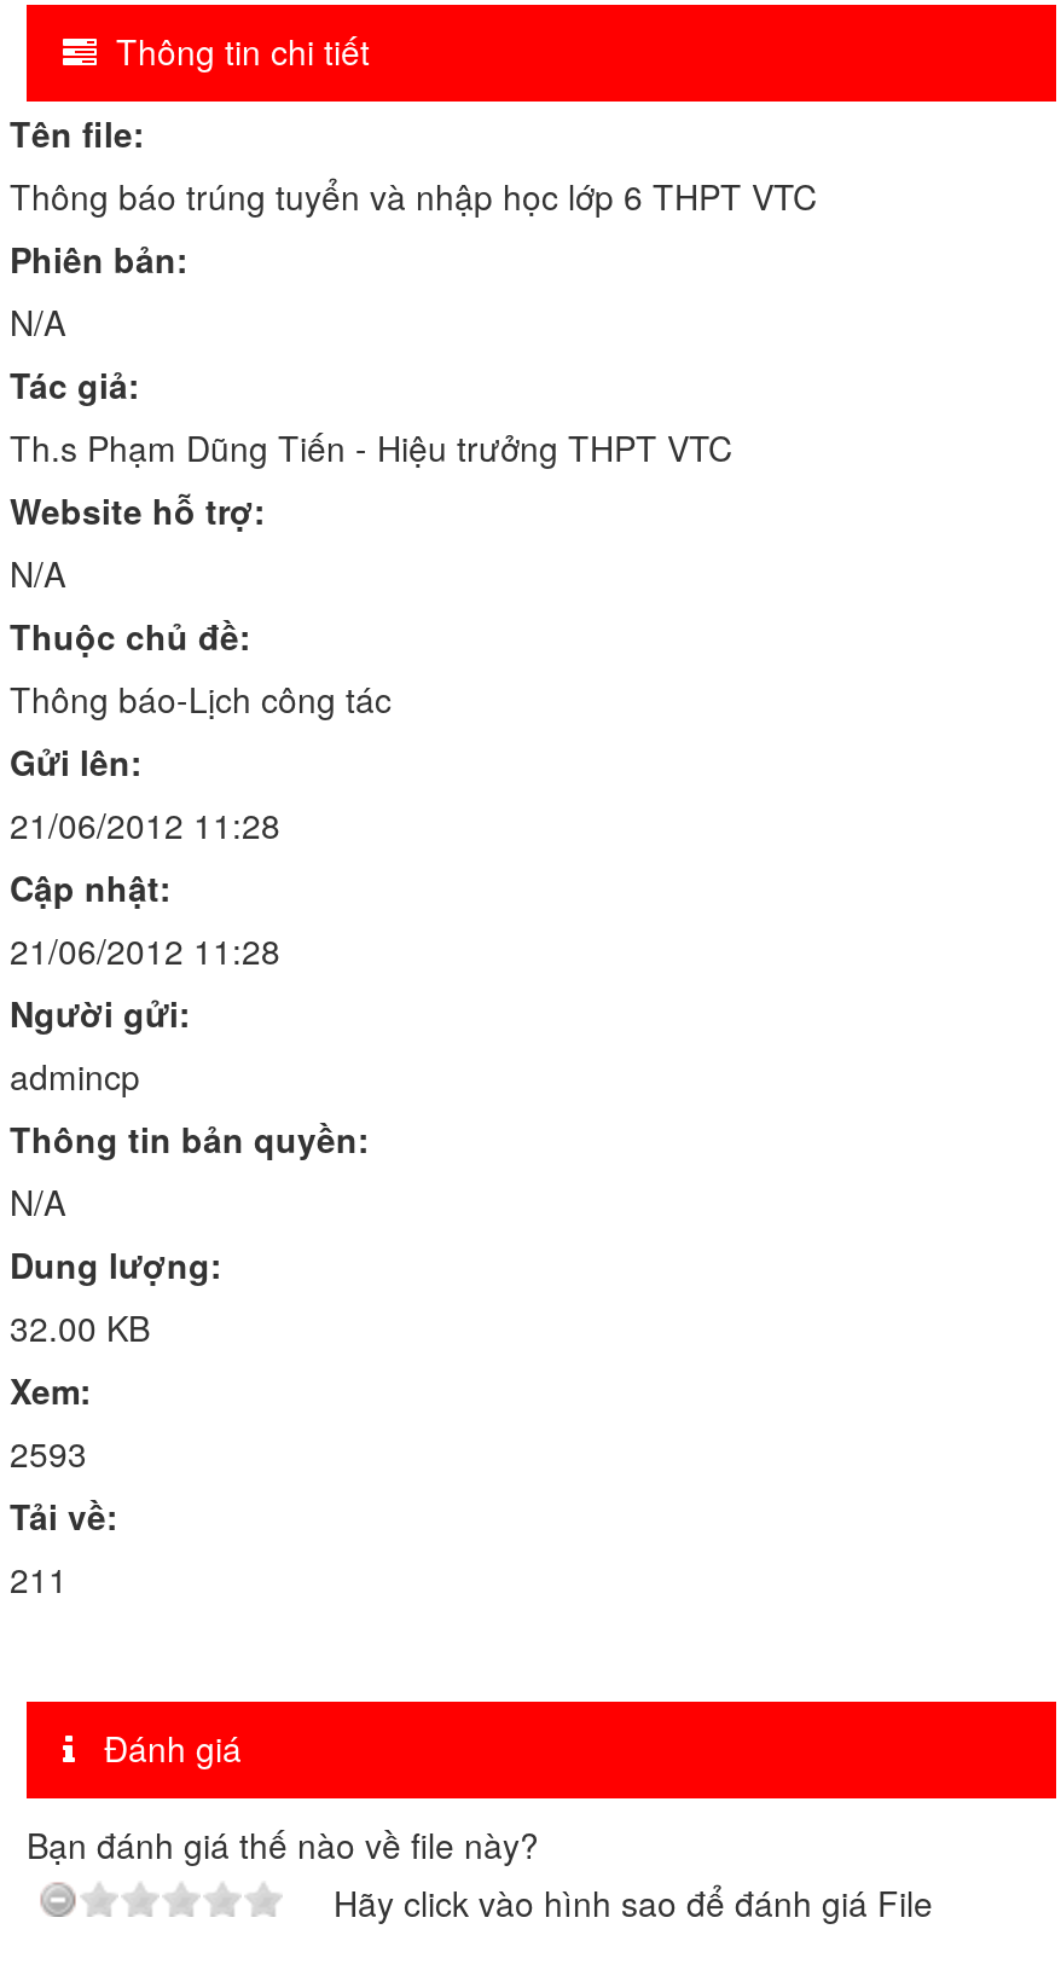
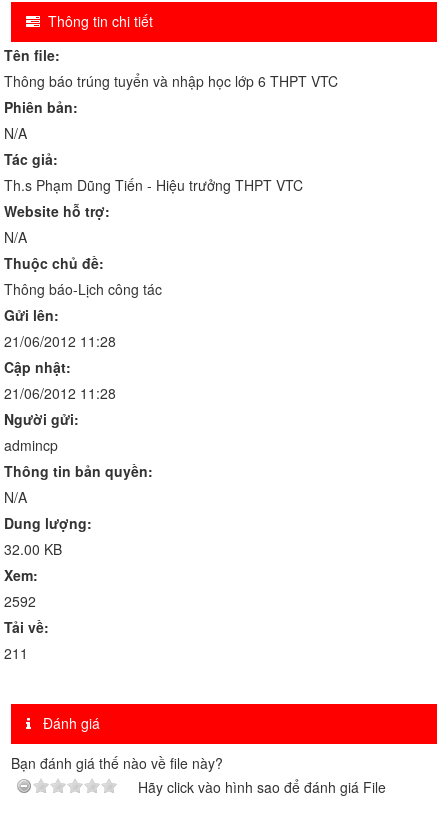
- 2593
+ 2592
